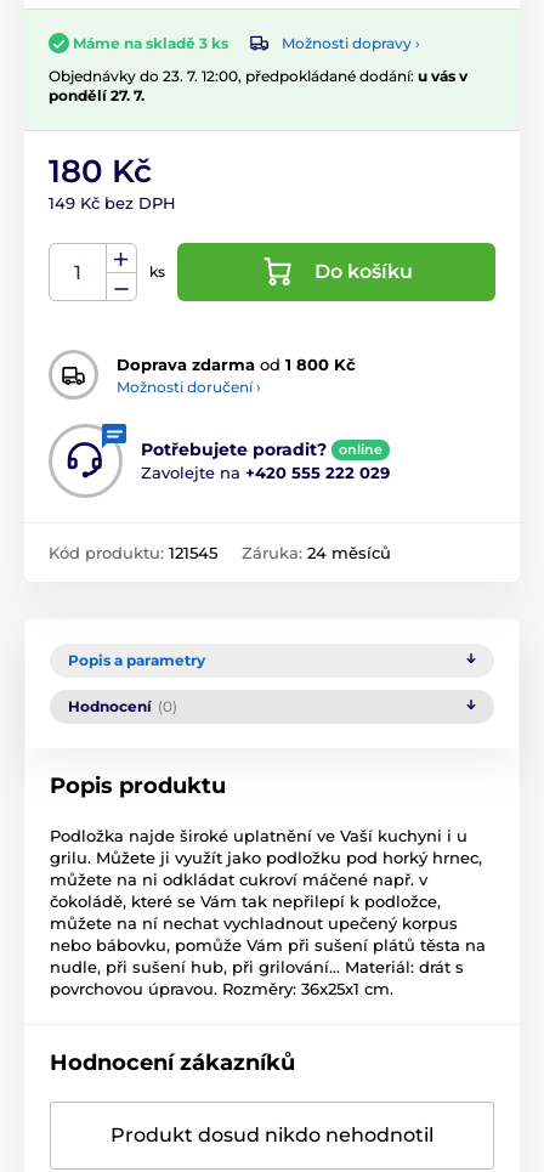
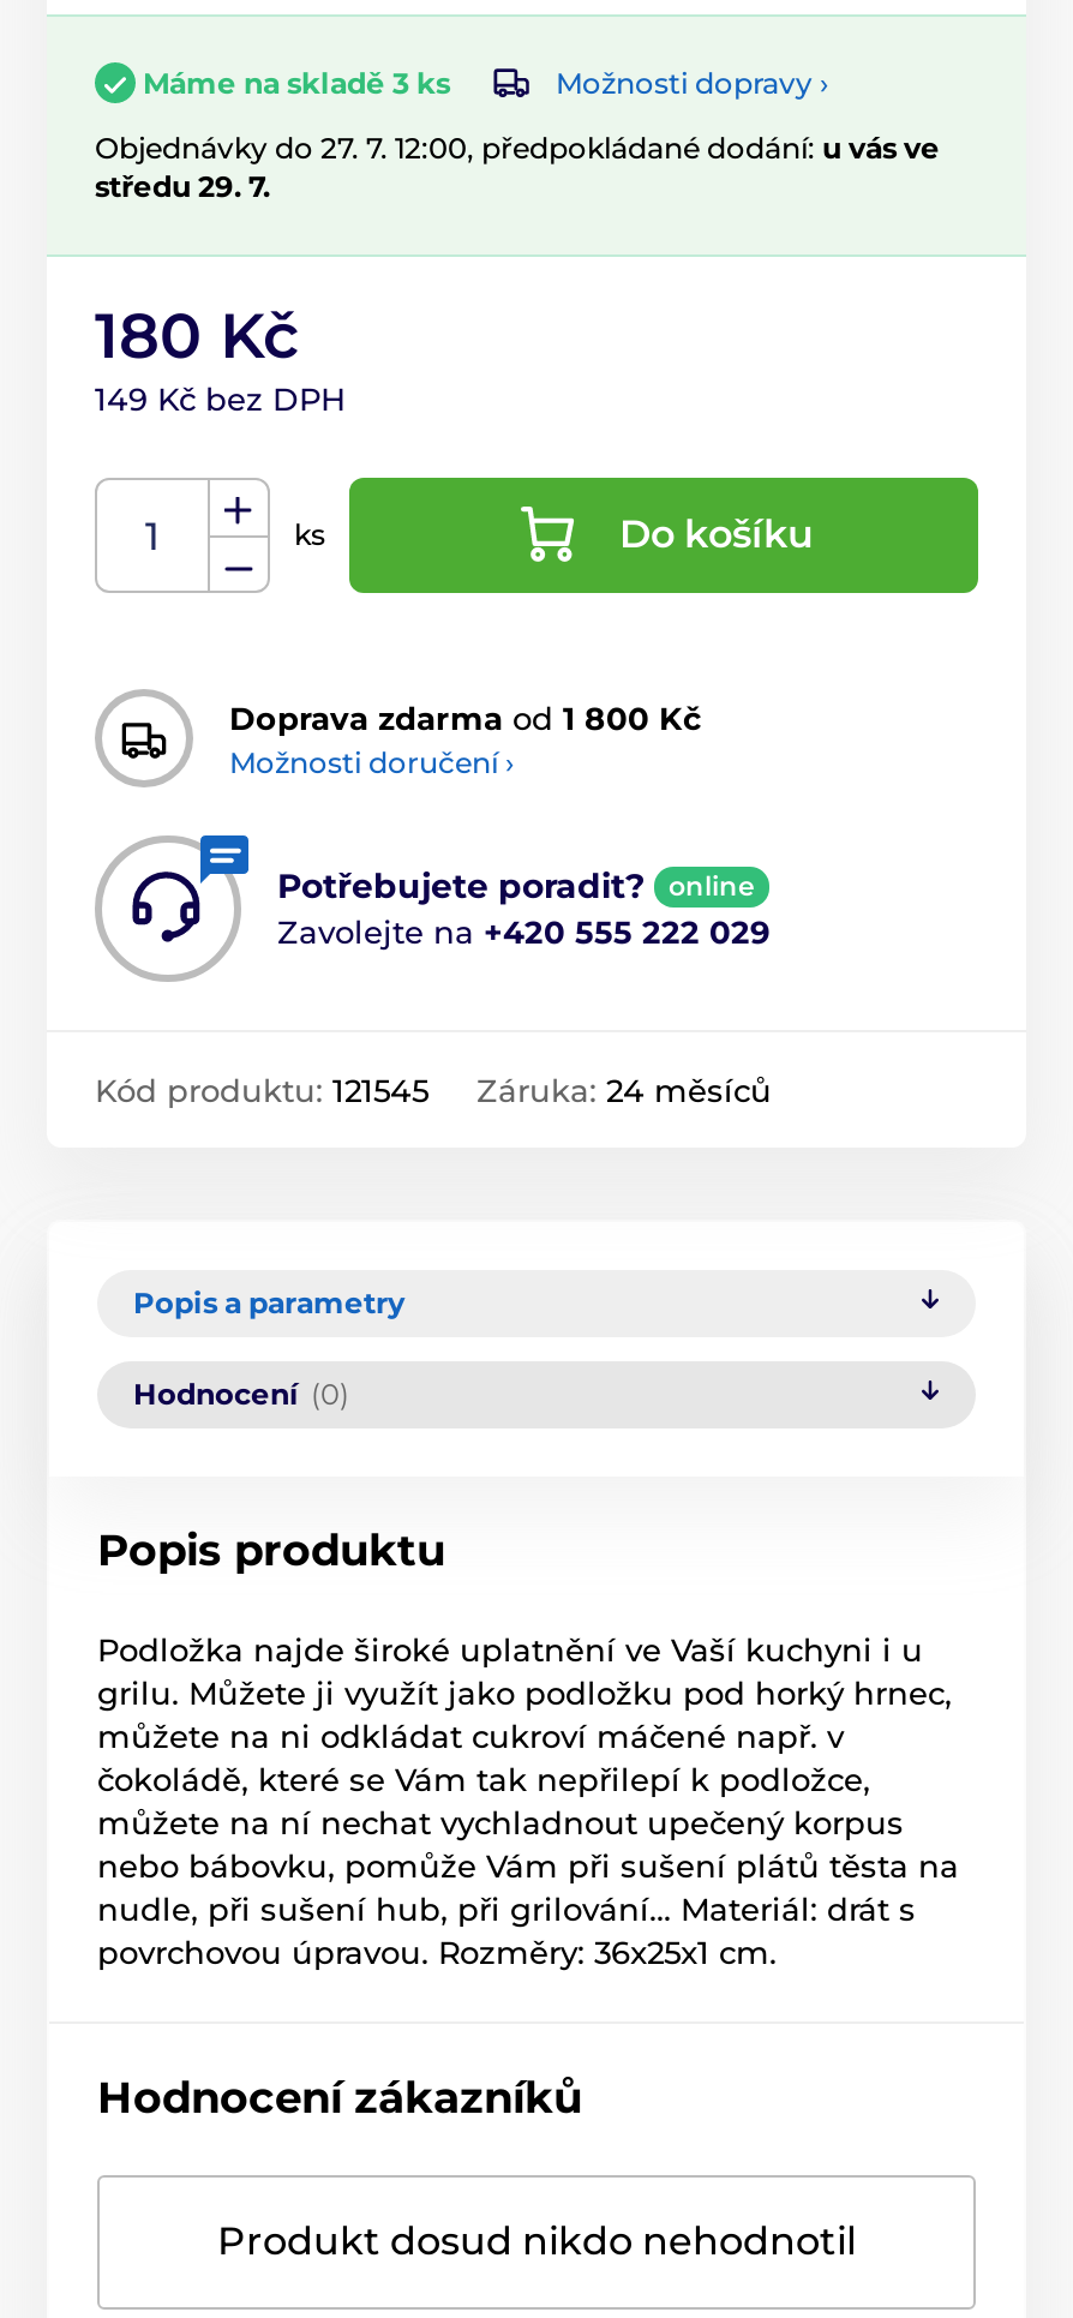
- Objednávky do 23. 7. 12:00, předpokládané dodání: u vás v
- pondělí 27. 7.
+ Objednávky do 27. 7. 12:00, předpokládané dodání: u vás ve
+ středu 29. 7.
